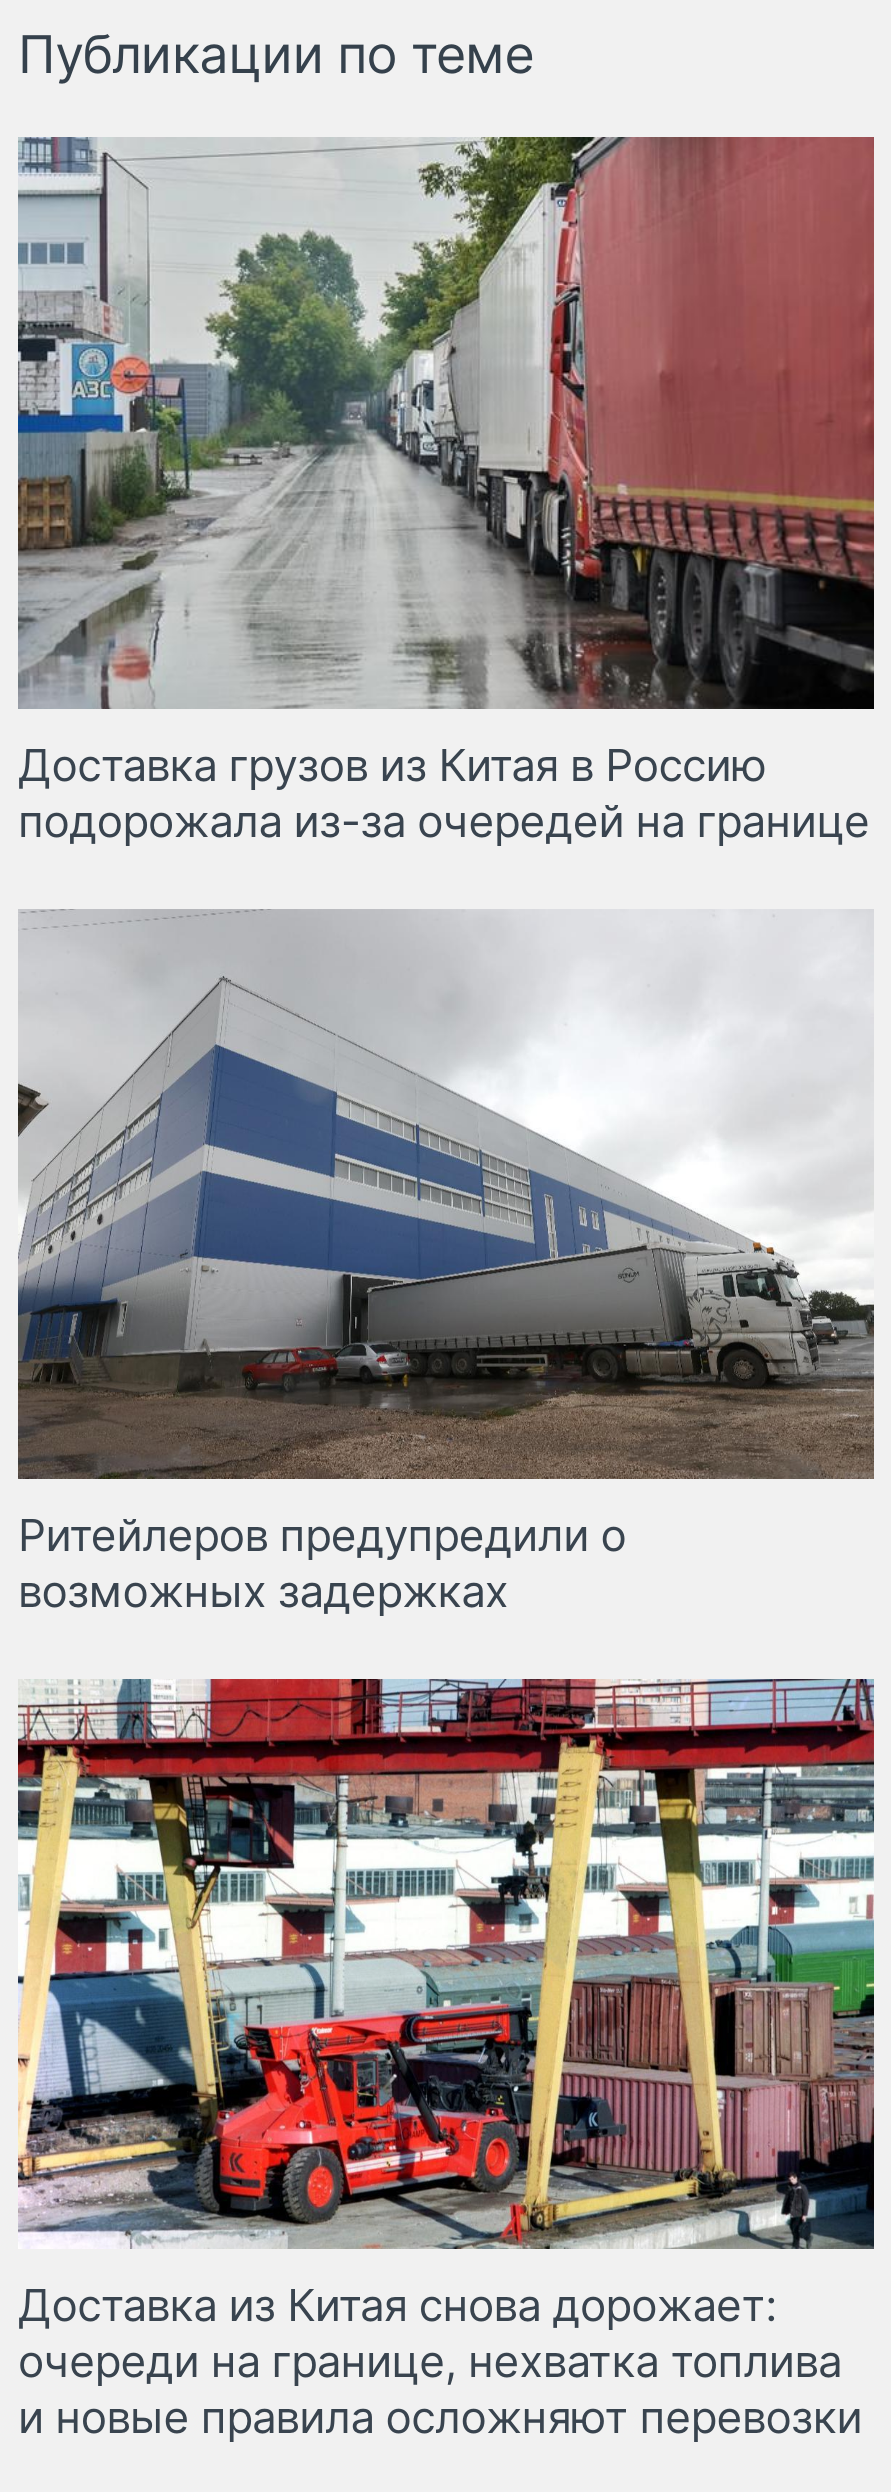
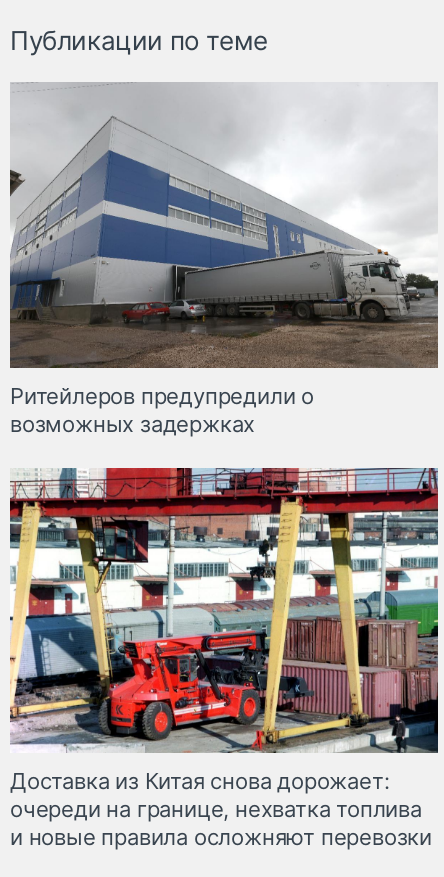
- [image]
- Доставка грузов из Китая в Россию
- подорожала из-за очередей на границе
